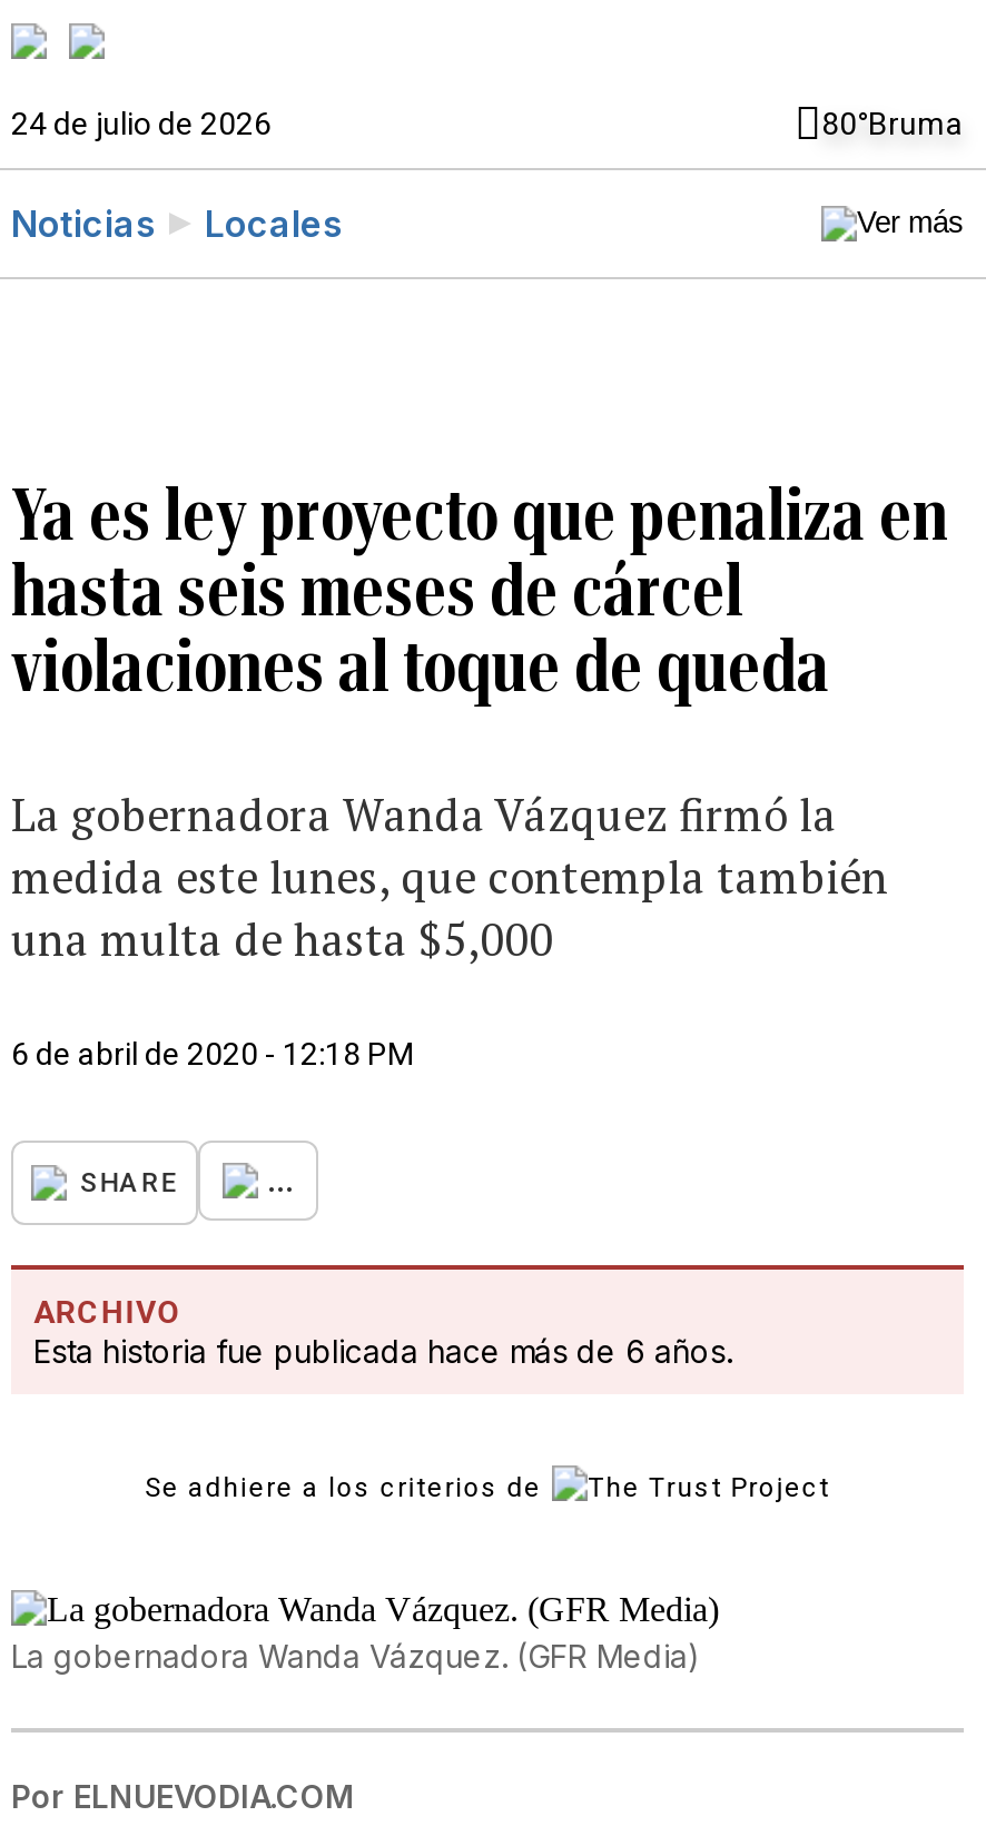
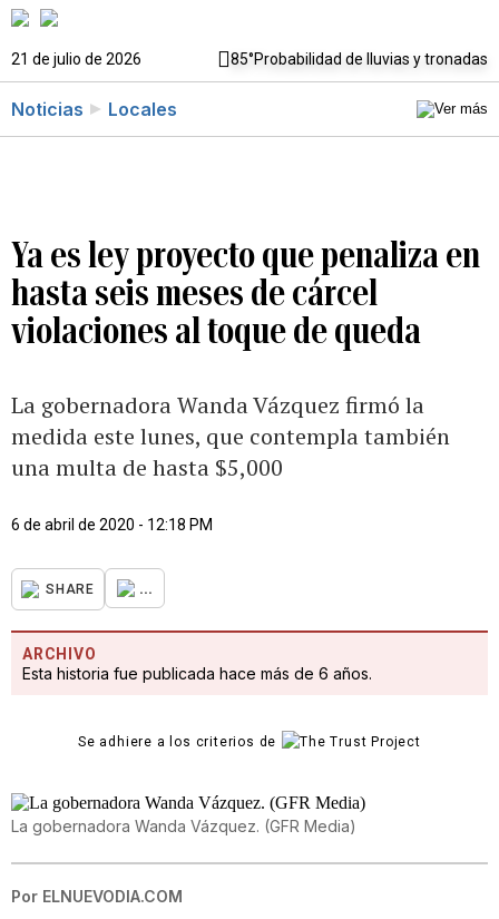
- 24 de julio de 2026
- 80°Bruma
+ 21 de julio de 2026
+ 85°Probabilidad de lluvias y tronadas
